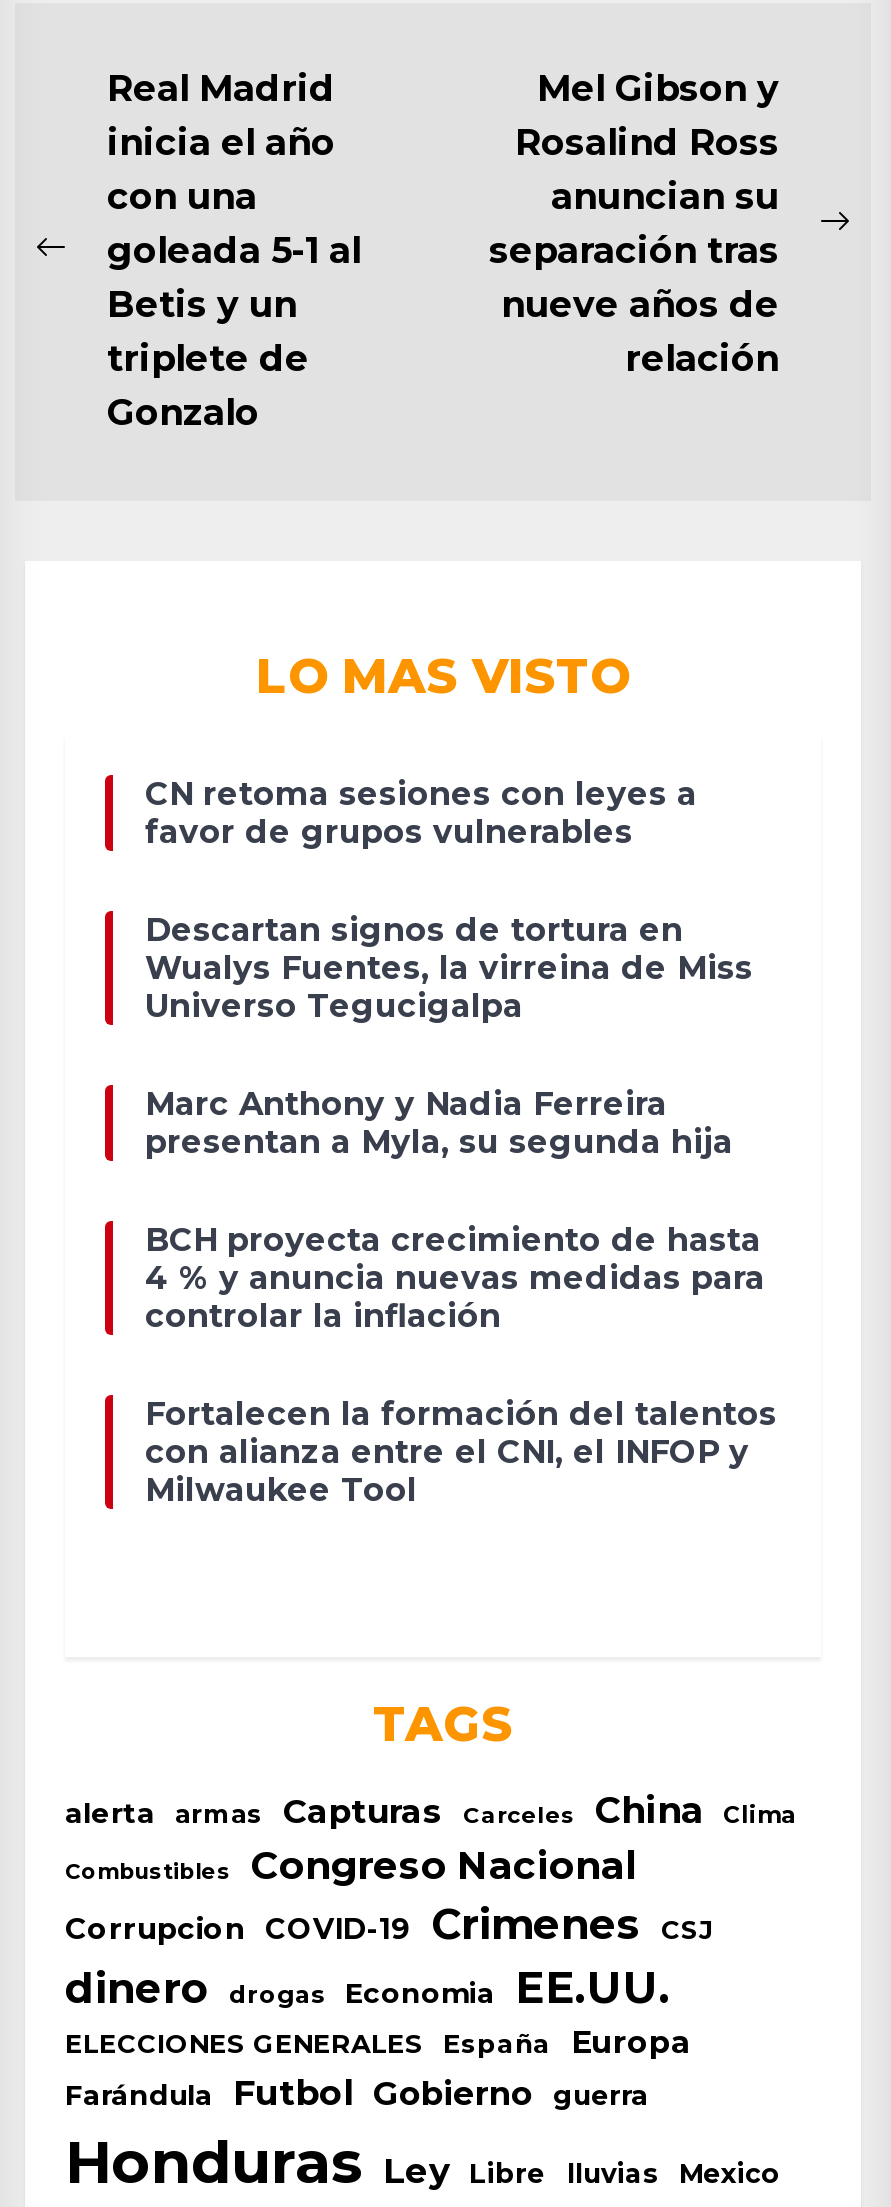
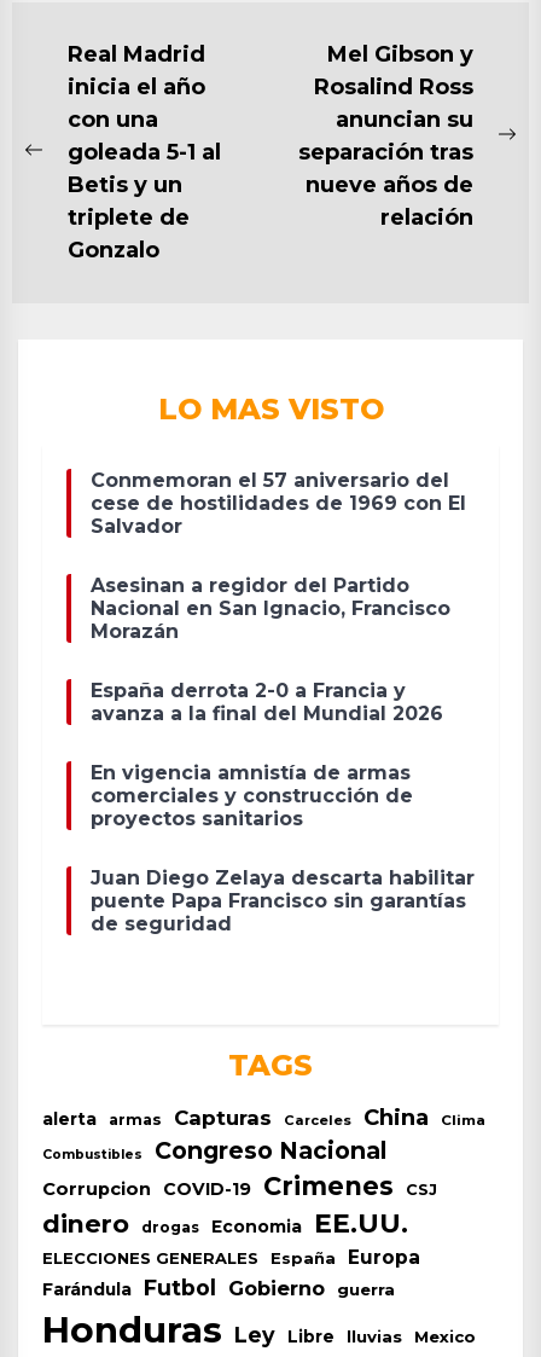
- CN retoma sesiones con leyes a
- favor de grupos vulnerables
+ Conmemoran el 57 aniversario del
+ cese de hostilidades de 1969 con El
+ Salvador

- Descartan signos de tortura en
- Wualys Fuentes, la virreina de Miss
- Universo Tegucigalpa
+ Asesinan a regidor del Partido
+ Nacional en San Ignacio, Francisco
+ Morazán

- Marc Anthony y Nadia Ferreira
- presentan a Myla, su segunda hija
+ España derrota 2-0 a Francia y
+ avanza a la final del Mundial 2026

- BCH proyecta crecimiento de hasta
- 4 % y anuncia nuevas medidas para
- controlar la inflación
+ En vigencia amnistía de armas
+ comerciales y construcción de
+ proyectos sanitarios

- Fortalecen la formación del talentos
- con alianza entre el CNI, el INFOP y
- Milwaukee Tool
+ Juan Diego Zelaya descarta habilitar
+ puente Papa Francisco sin garantías
+ de seguridad
